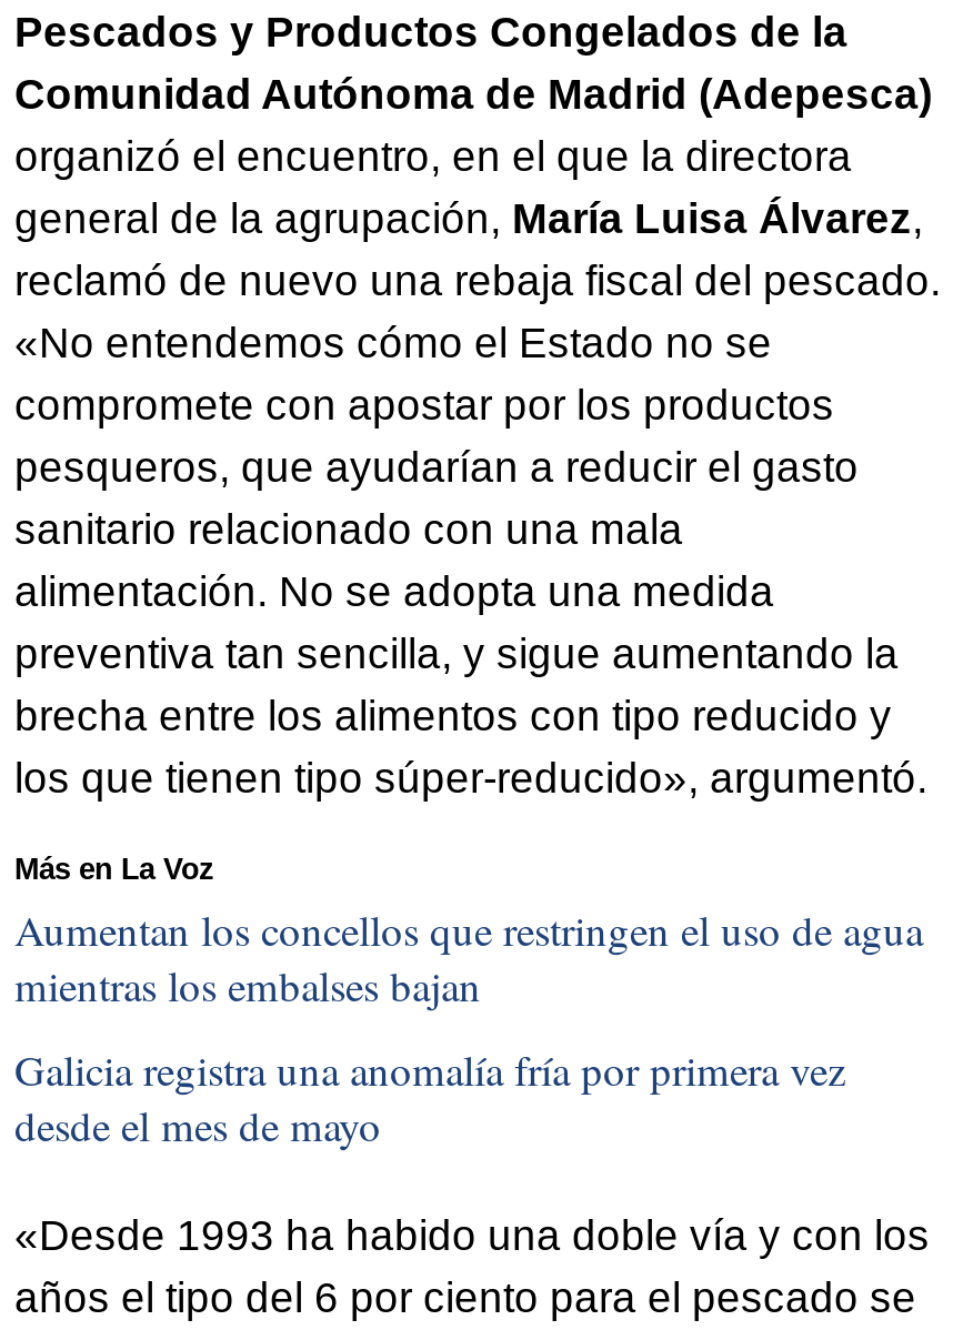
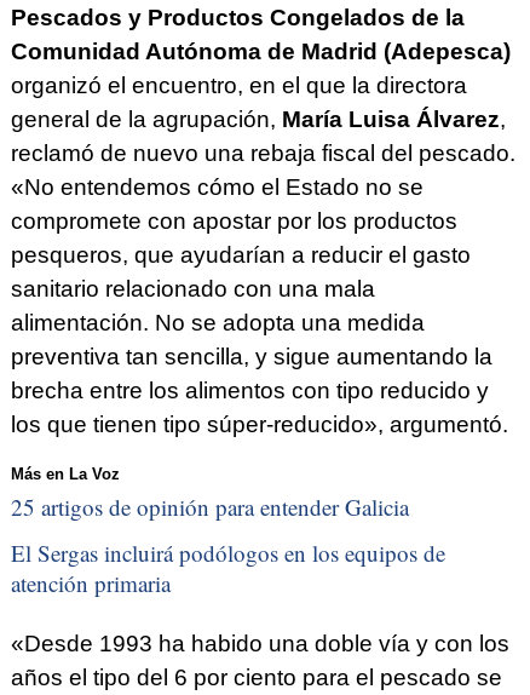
- Aumentan los concellos que restringen el uso de agua
- mientras los embalses bajan
+ 25 artigos de opinión para entender Galicia

- Galicia registra una anomalía fría por primera vez
- desde el mes de mayo
+ El Sergas incluirá podólogos en los equipos de
+ atención primaria
